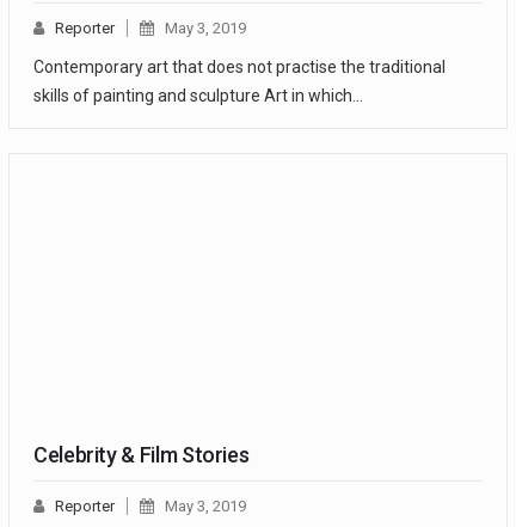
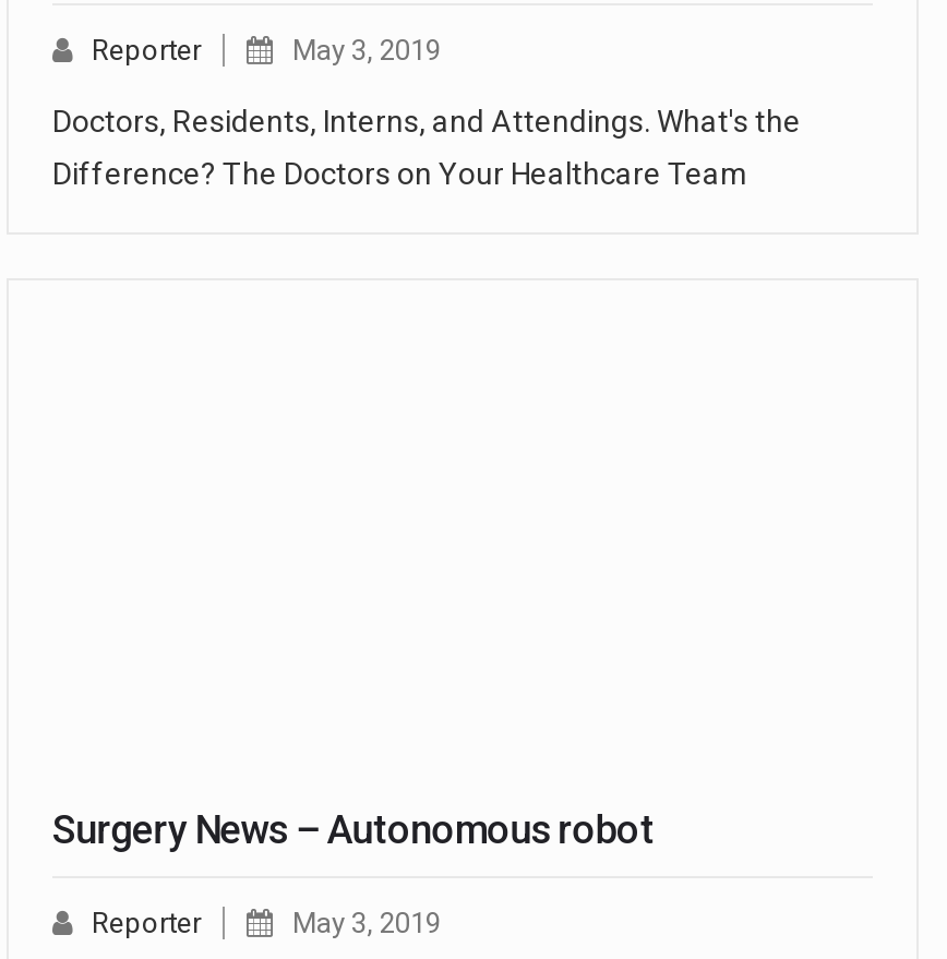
- Contemporary art that does not practise the traditional
+ Doctors, Residents, Interns, and Attendings. What's the

- skills of painting and sculpture Art in which…
+ Difference? The Doctors on Your Healthcare Team

- Celebrity & Film Stories
+ Surgery News – Autonomous robot
